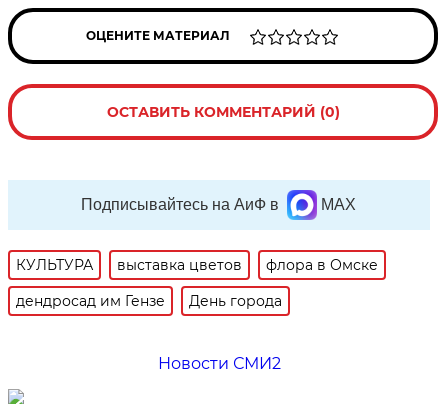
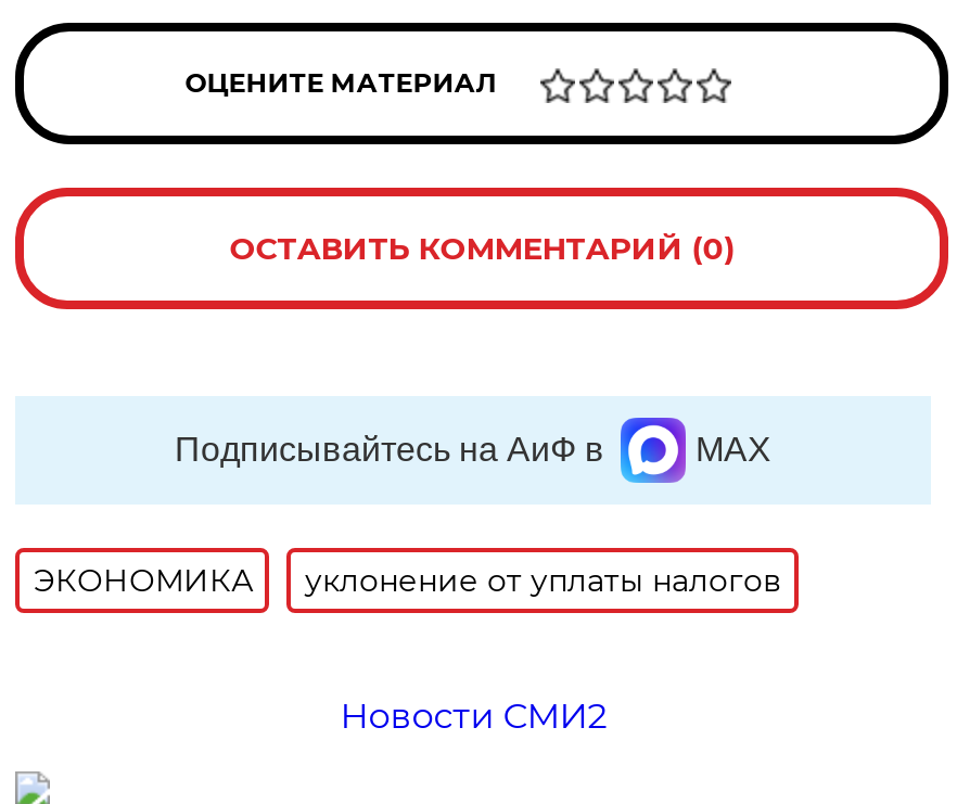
- КУЛЬТУРА
- выставка цветов
- флора в Омске
- дендросад им Гензе
- День города
+ ЭКОНОМИКА
+ уклонение от уплаты налогов
